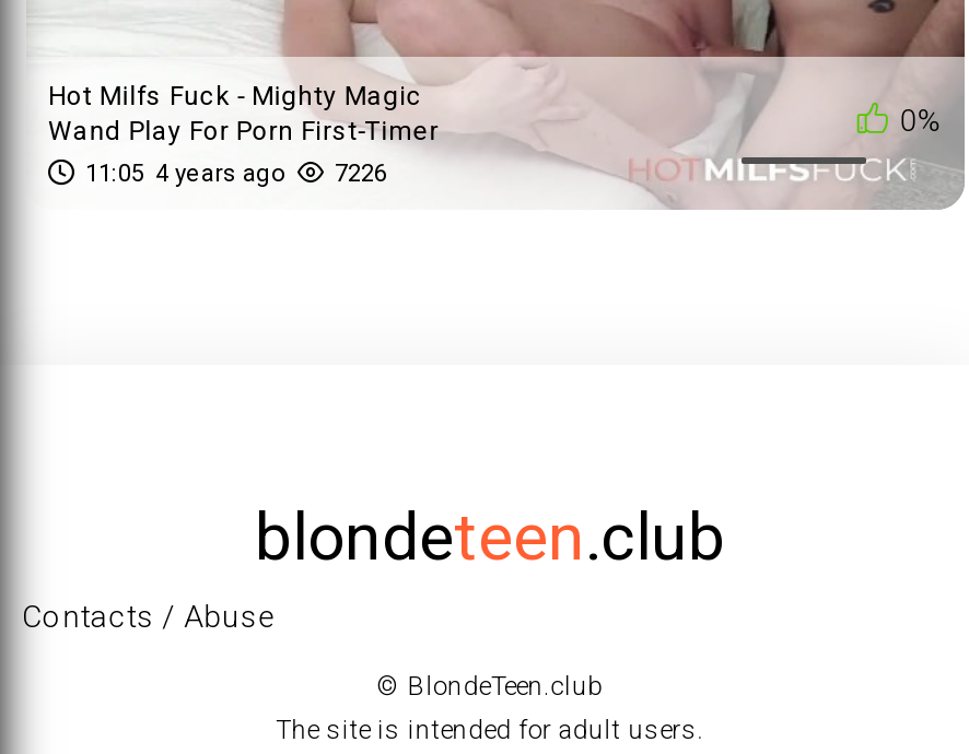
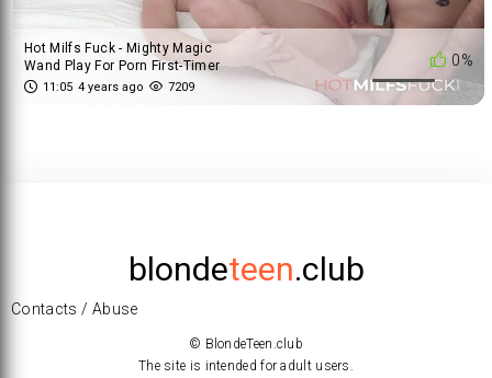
- 7226
+ 7209
